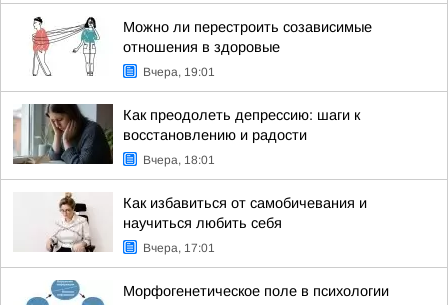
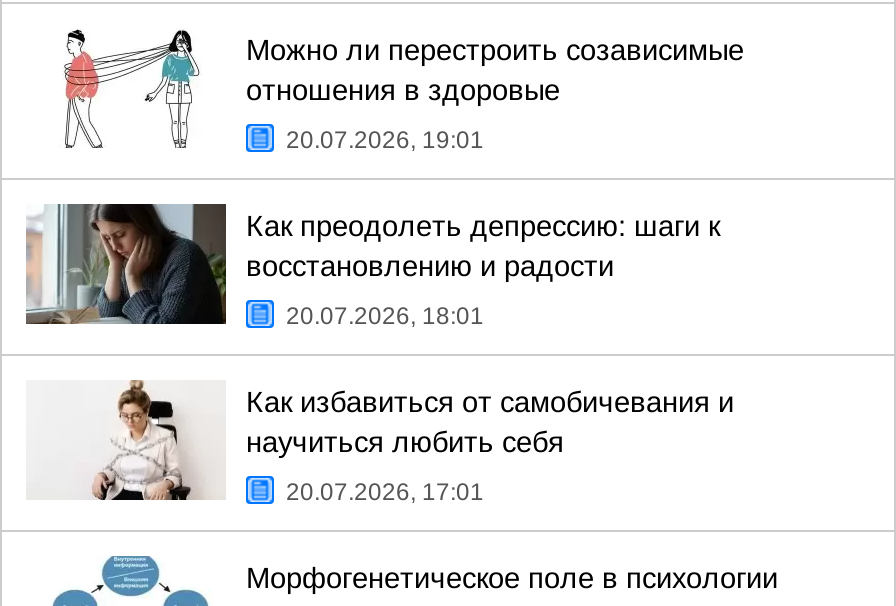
- Вчера, 19:01
+ 20.07.2026, 19:01

- Вчера, 18:01
+ 20.07.2026, 18:01

- Вчера, 17:01
+ 20.07.2026, 17:01
